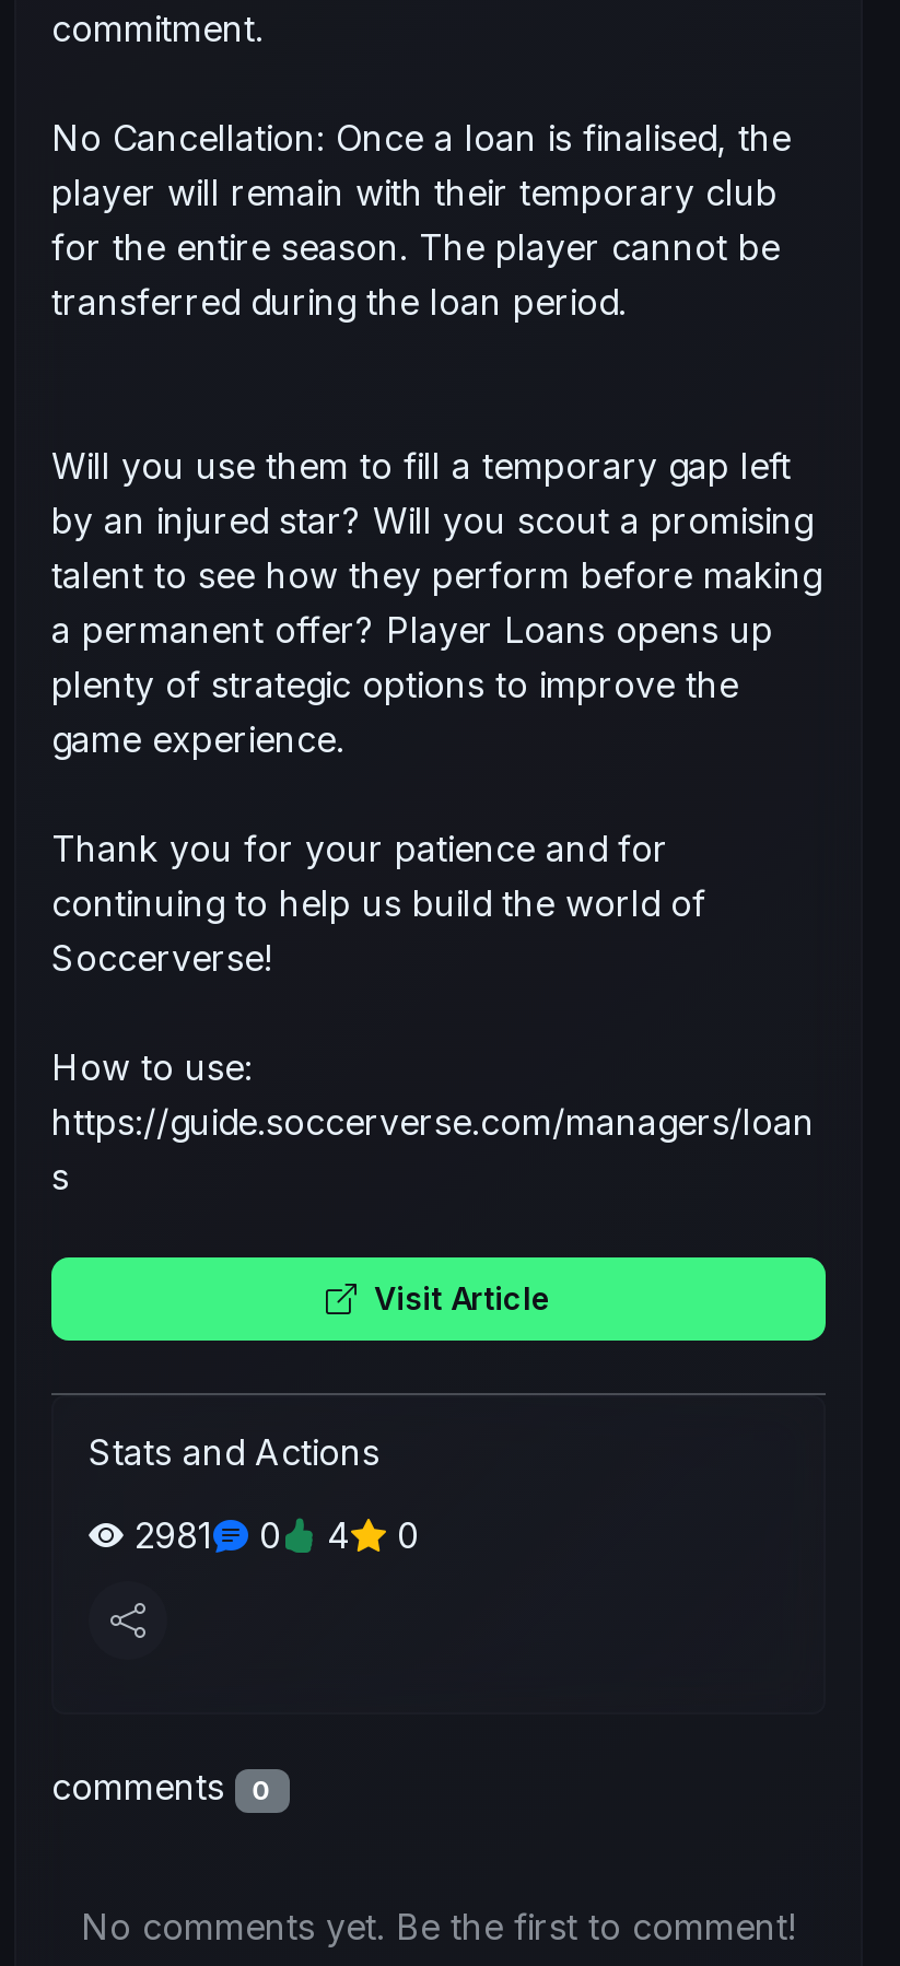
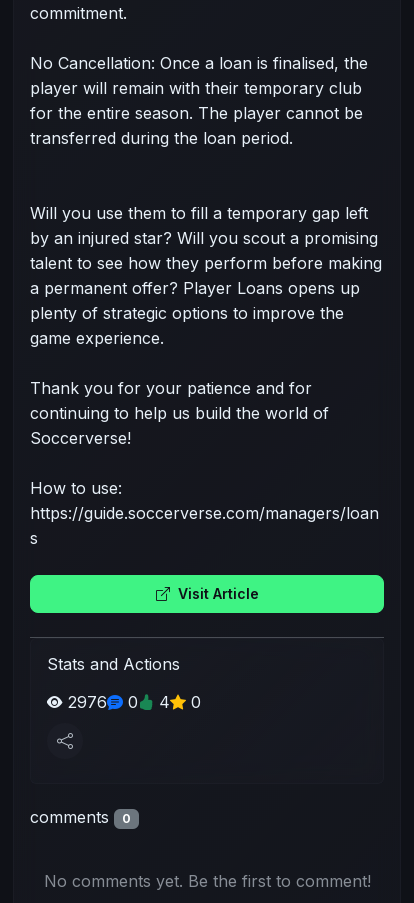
- 2981 0 4 0
+ 2976 0 4 0
